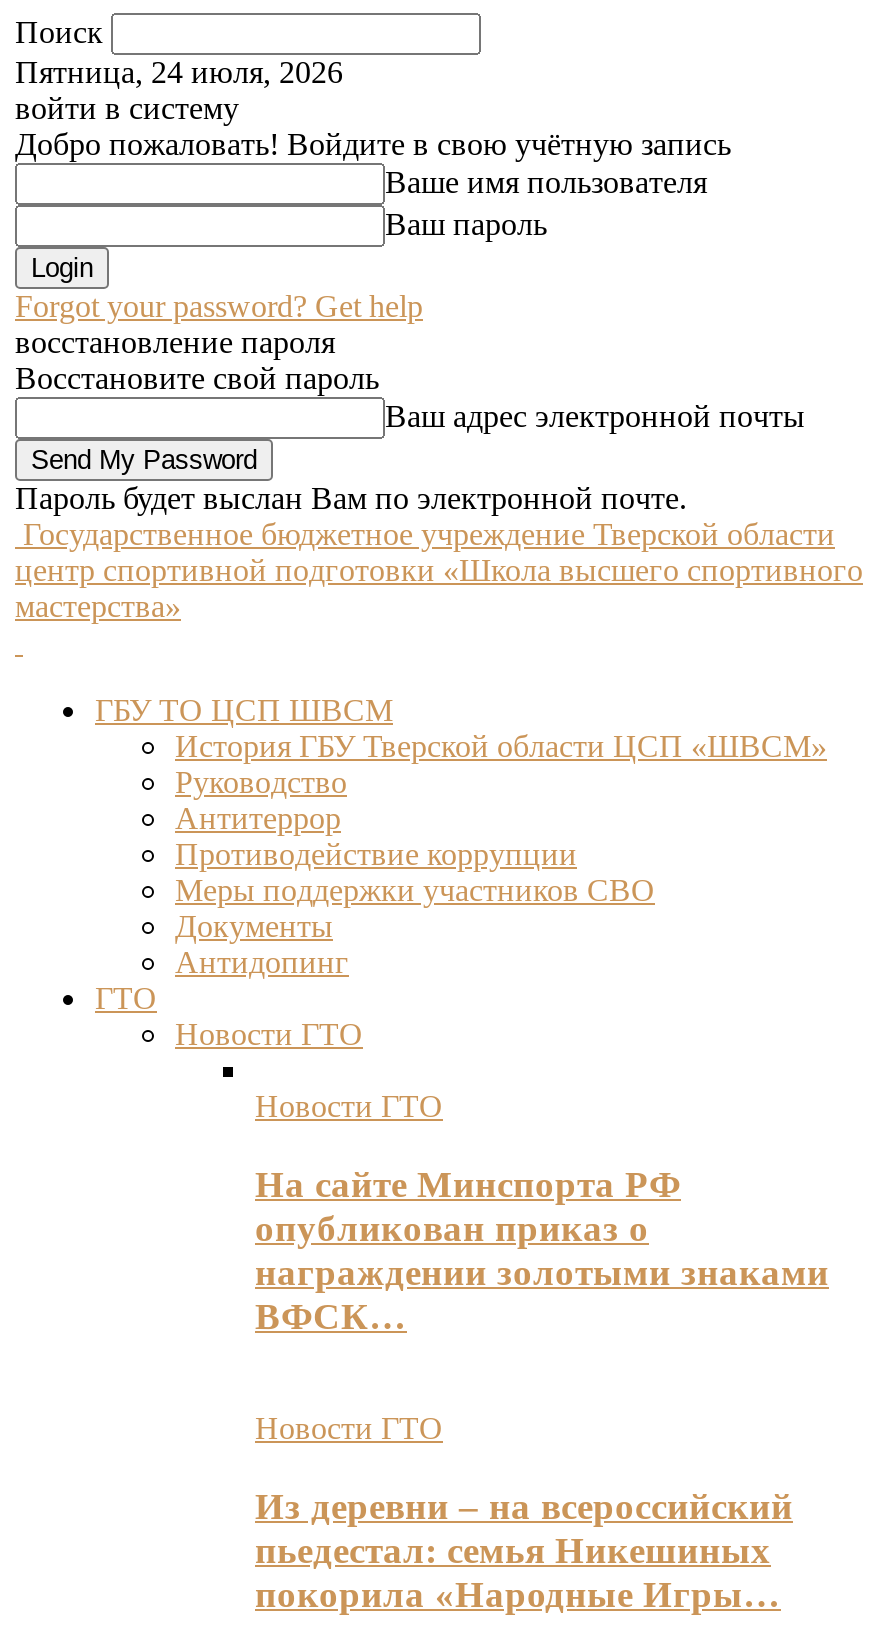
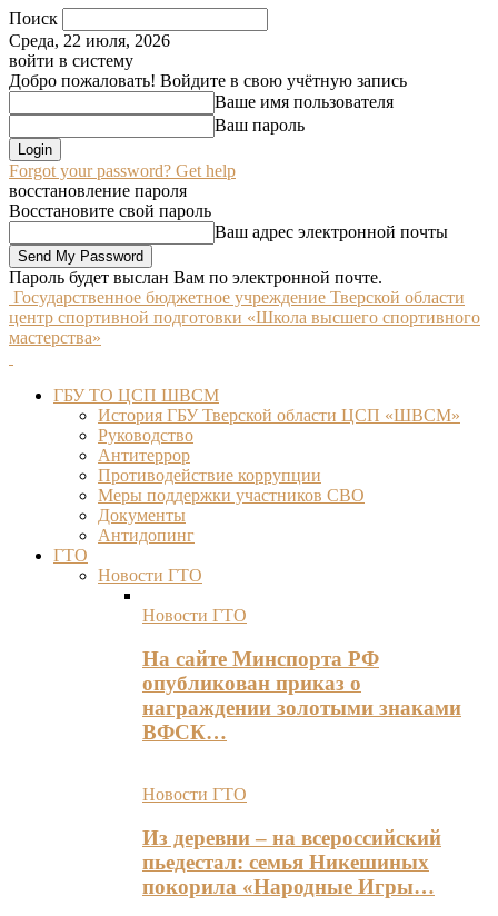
- Пятница, 24 июля, 2026
+ Среда, 22 июля, 2026
